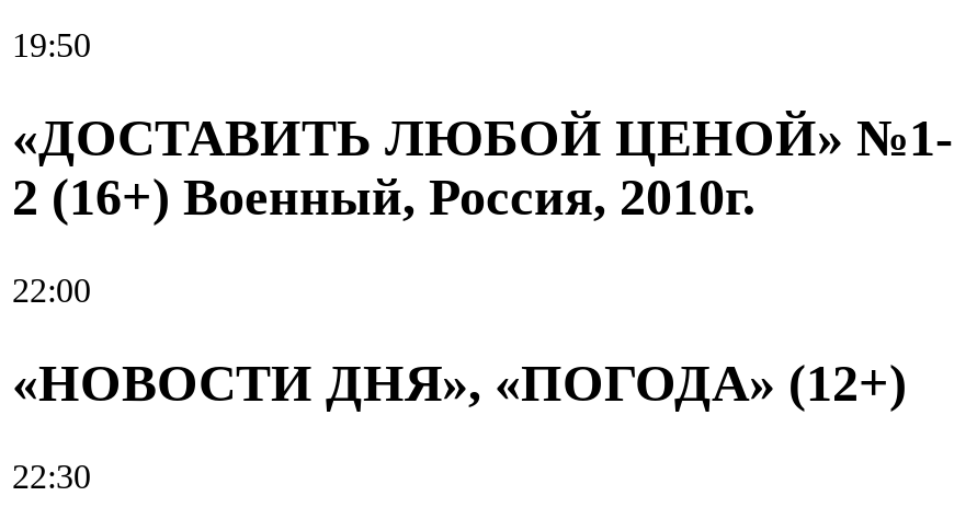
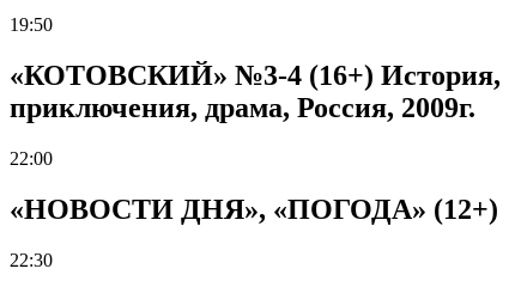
- «ДОСТАВИТЬ ЛЮБОЙ ЦЕНОЙ» №1-
- 2 (16+) Военный, Россия, 2010г.
+ «КОТОВСКИЙ» №3-4 (16+) История,
+ приключения, драма, Россия, 2009г.
